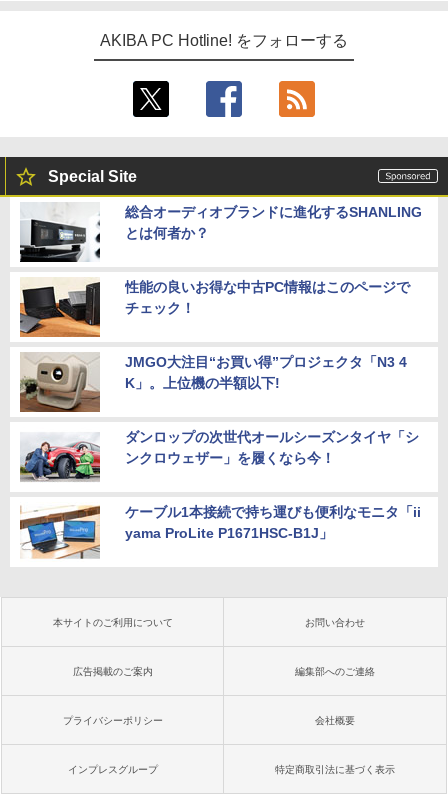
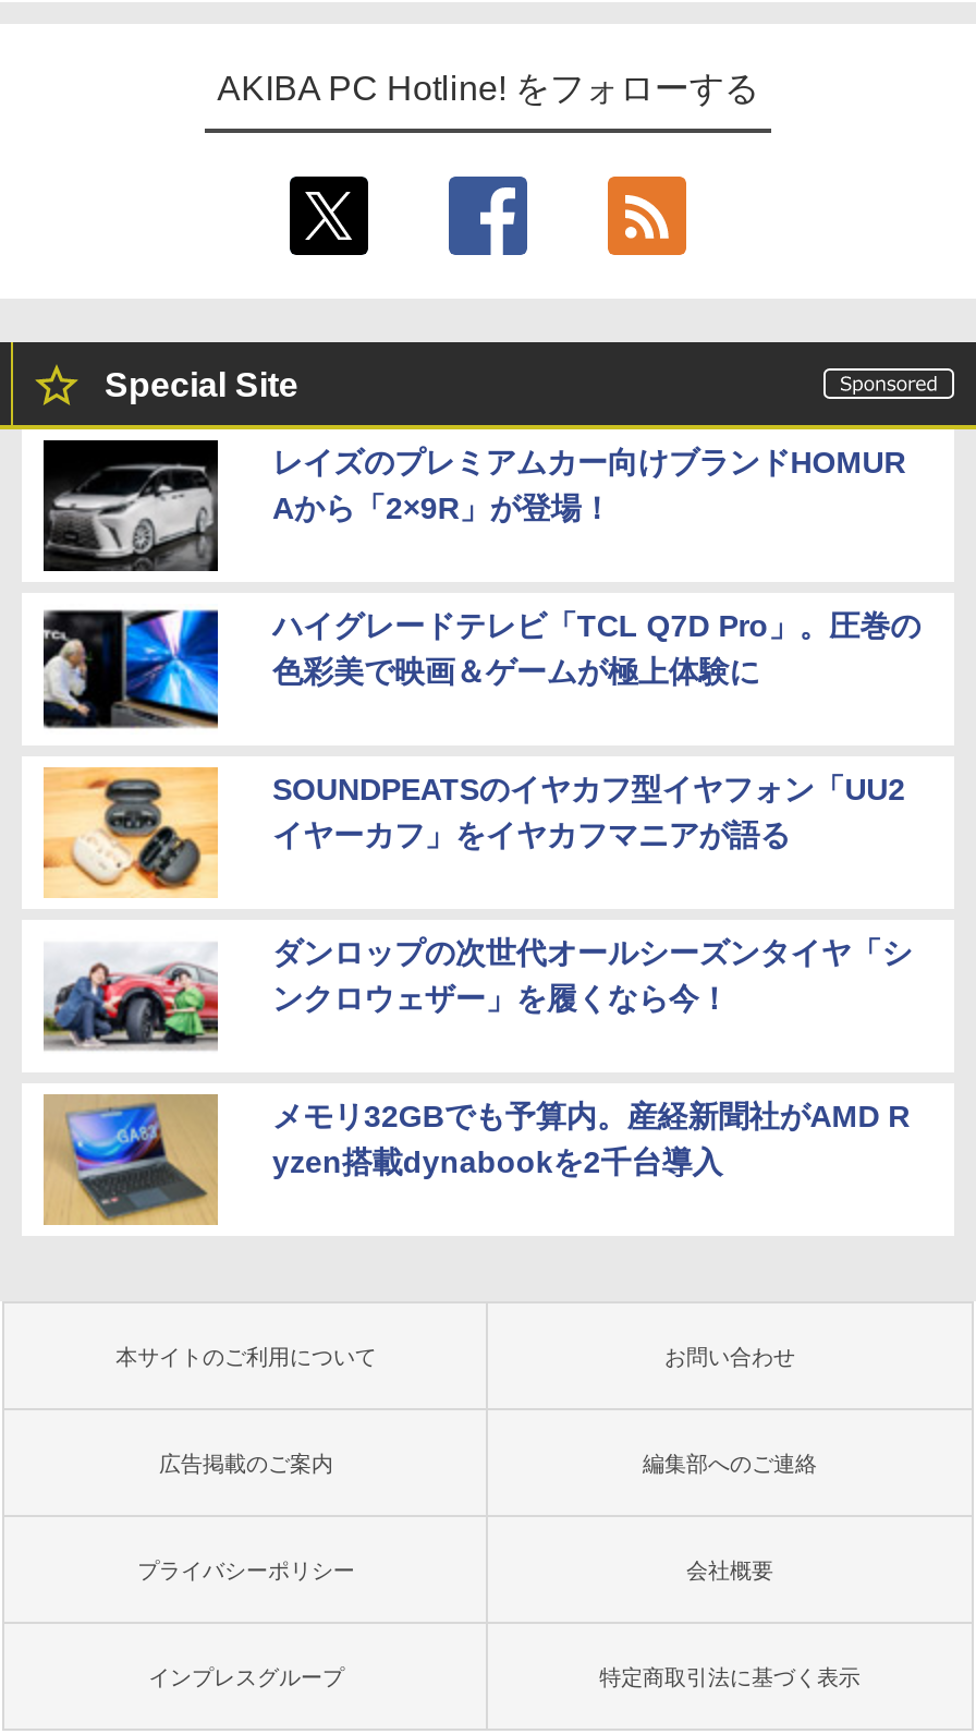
- [image]
- 総合オーディオブランドに進化するSHANLING
- とは何者か？
+ [image]
+ レイズのプレミアムカー向けブランドHOMUR
+ Aから「2×9R」が登場！

- [image]
- 性能の良いお得な中古PC情報はこのページで
- チェック！
+ [image]
+ ハイグレードテレビ「TCL Q7D Pro」。圧巻の
+ 色彩美で映画＆ゲームが極上体験に

- [image]
- JMGO大注目“お買い得”プロジェクタ「N3 4
- K」。上位機の半額以下!
+ [image]
+ SOUNDPEATSのイヤカフ型イヤフォン「UU2
+ イヤーカフ」をイヤカフマニアが語る

- [image]
- ケーブル1本接続で持ち運びも便利なモニタ「ii
- yama ProLite P1671HSC-B1J」
+ [image]
+ メモリ32GBでも予算内。産経新聞社がAMD R
+ yzen搭載dynabookを2千台導入
